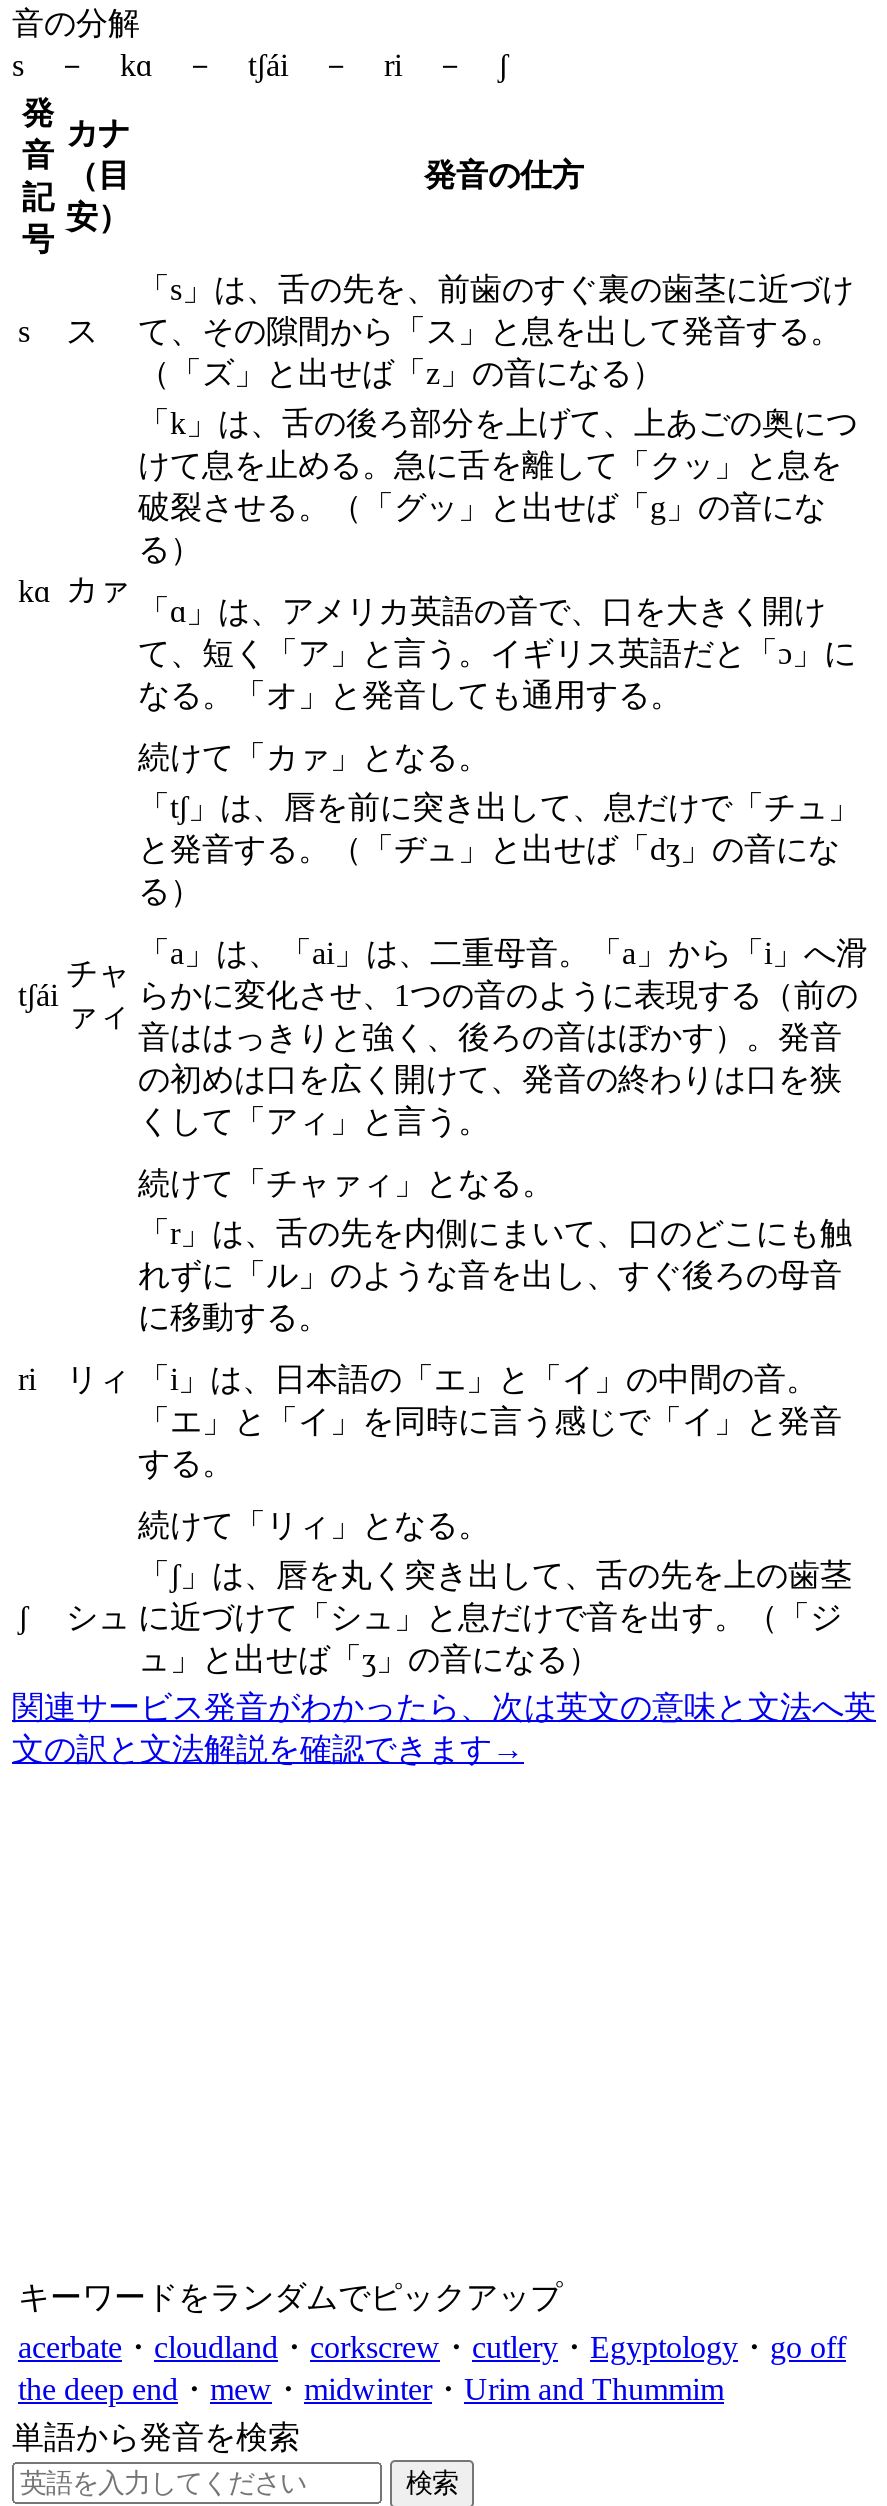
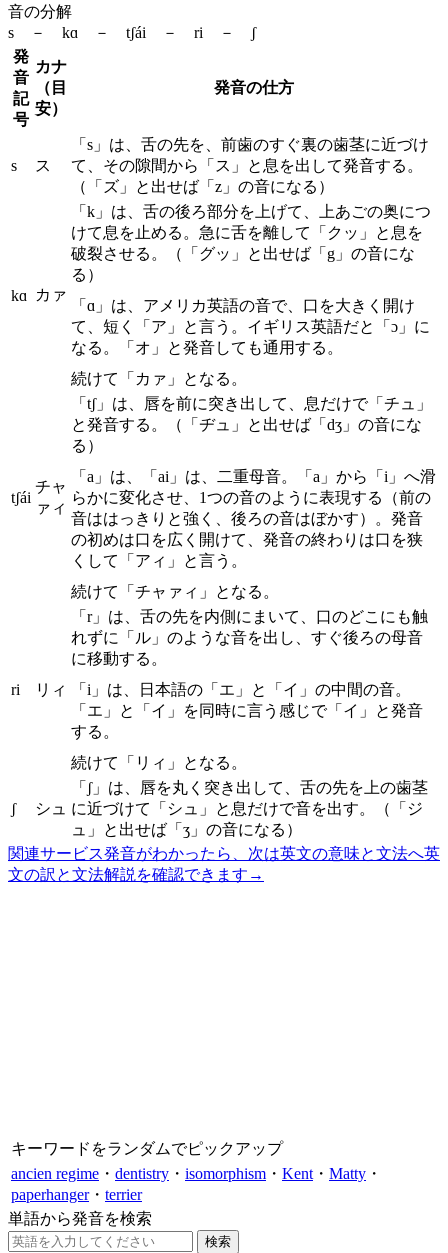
- acerbate・cloudland・corkscrew・cutlery・Egyptology・go off
- the deep end・mew・midwinter・Urim and Thummim
+ ancien regime・dentistry・isomorphism・Kent・Matty・
+ paperhanger・terrier
